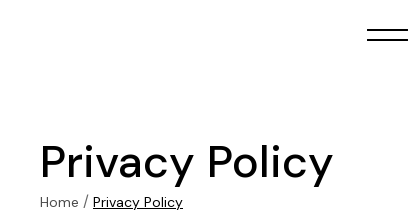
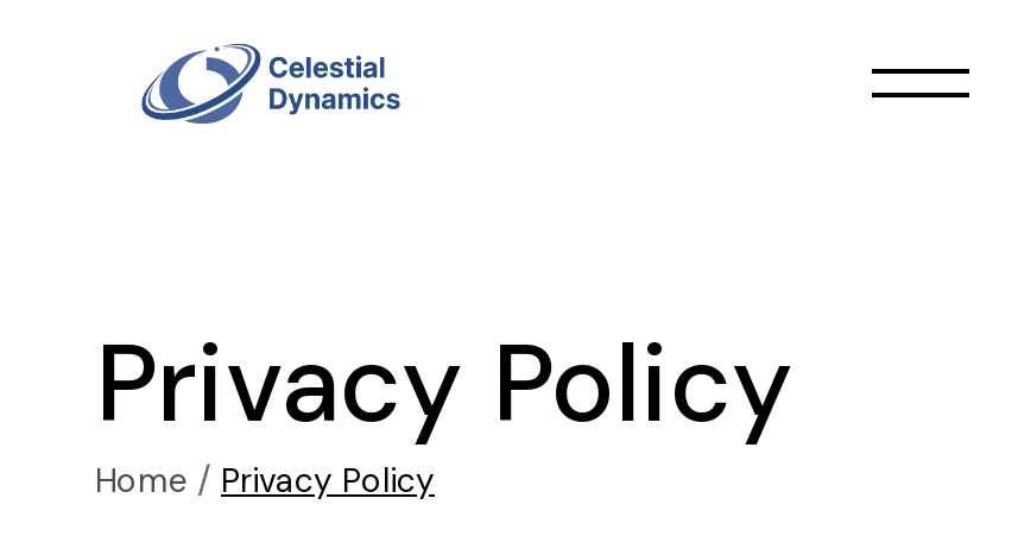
+ [image]
